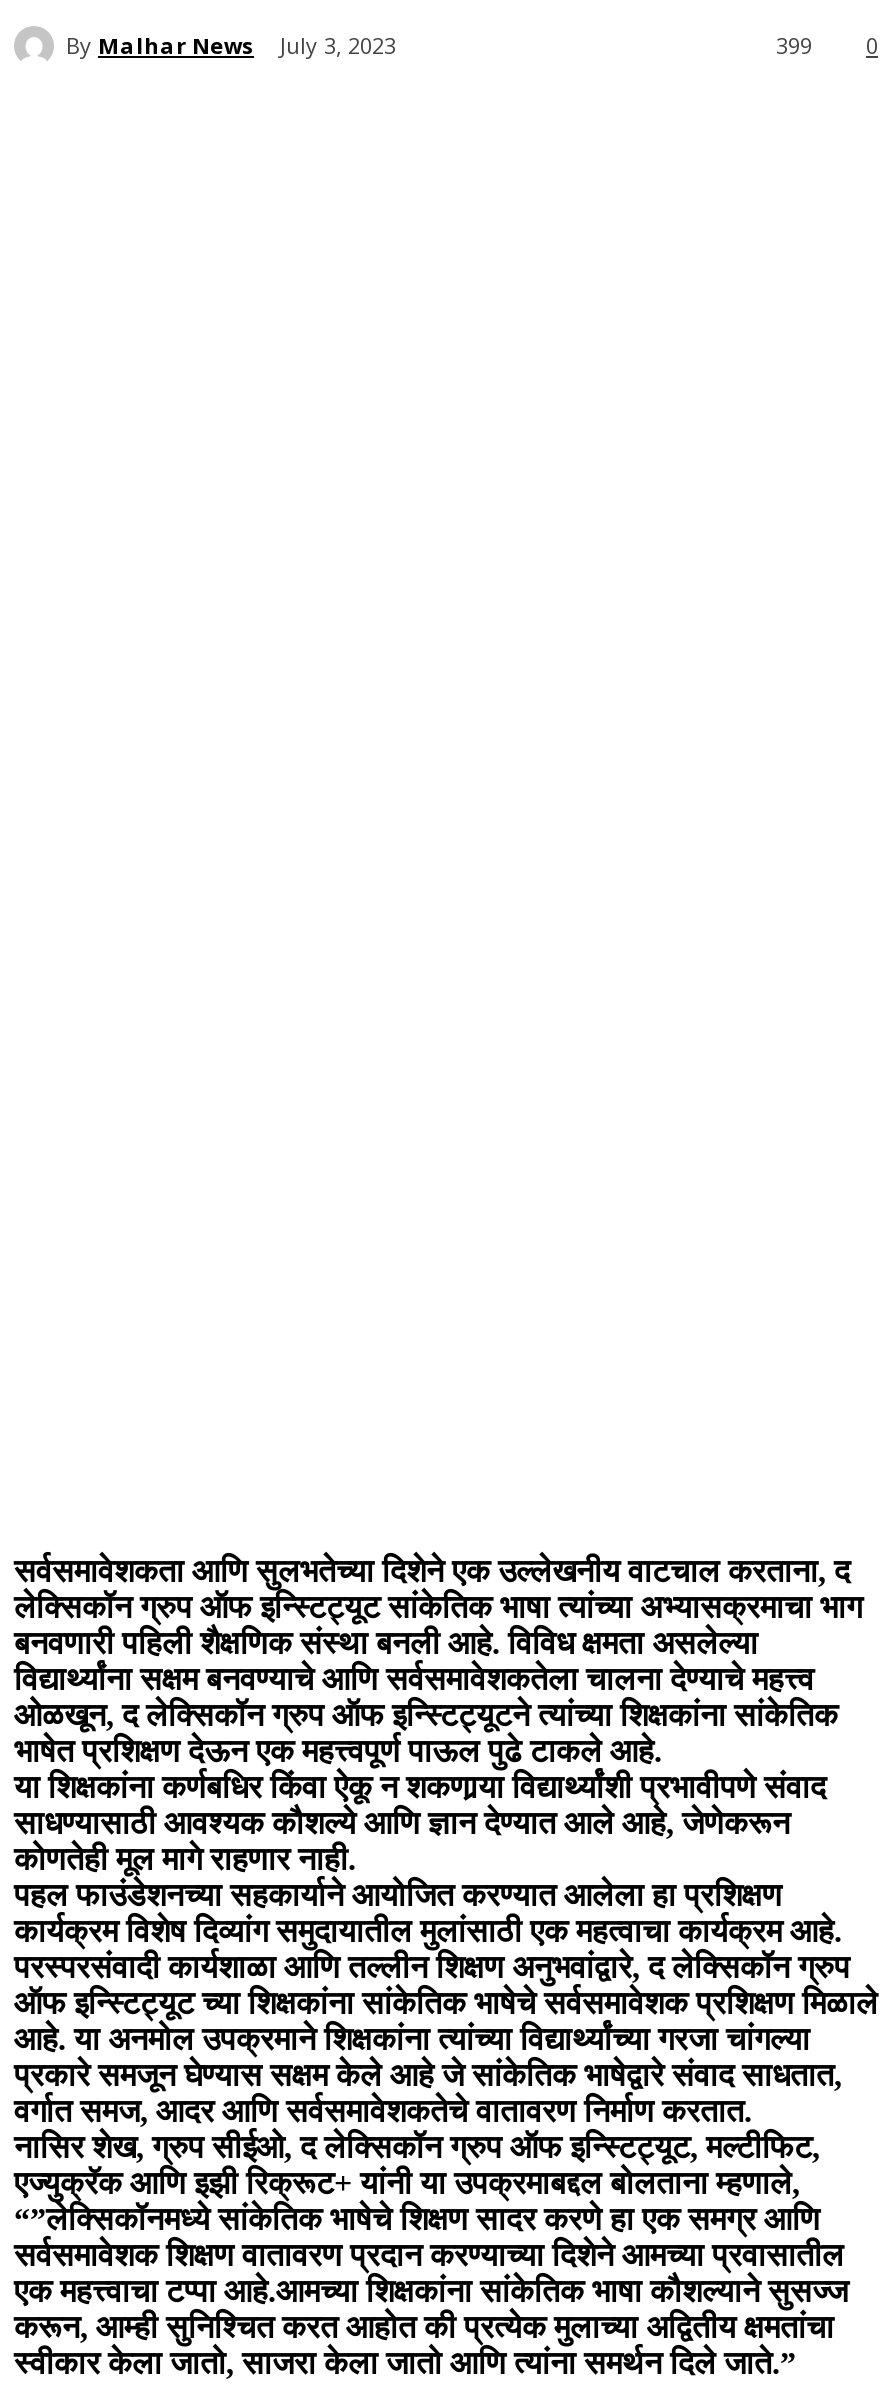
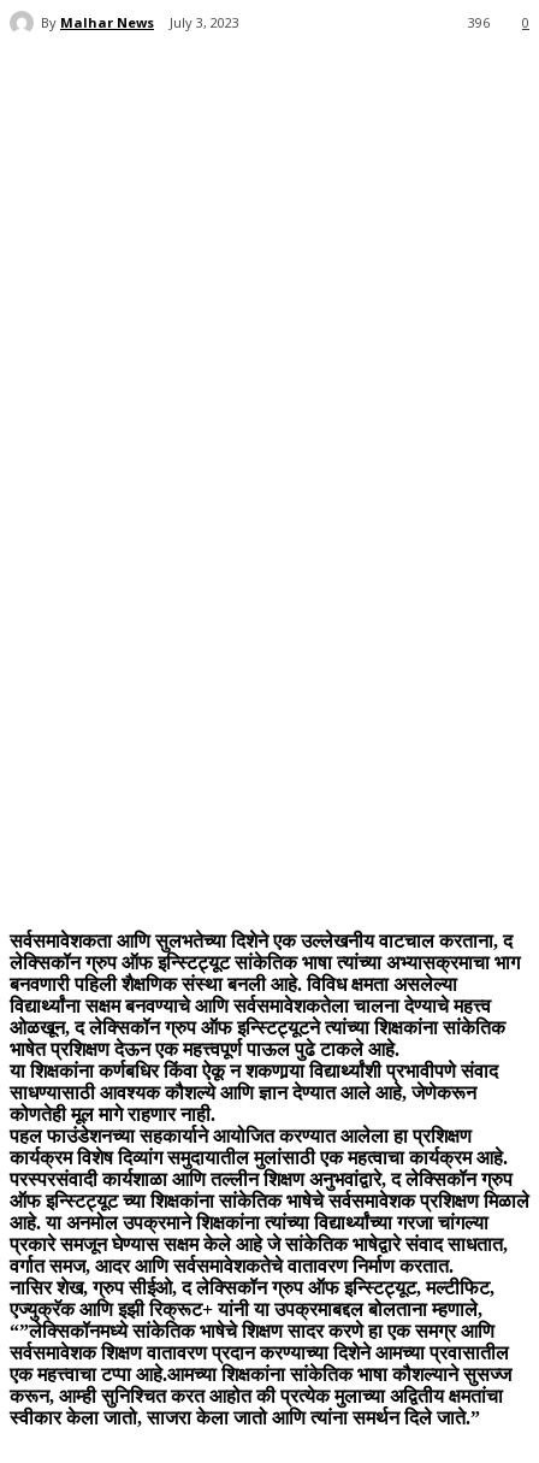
- 399 0
+ 396 0
